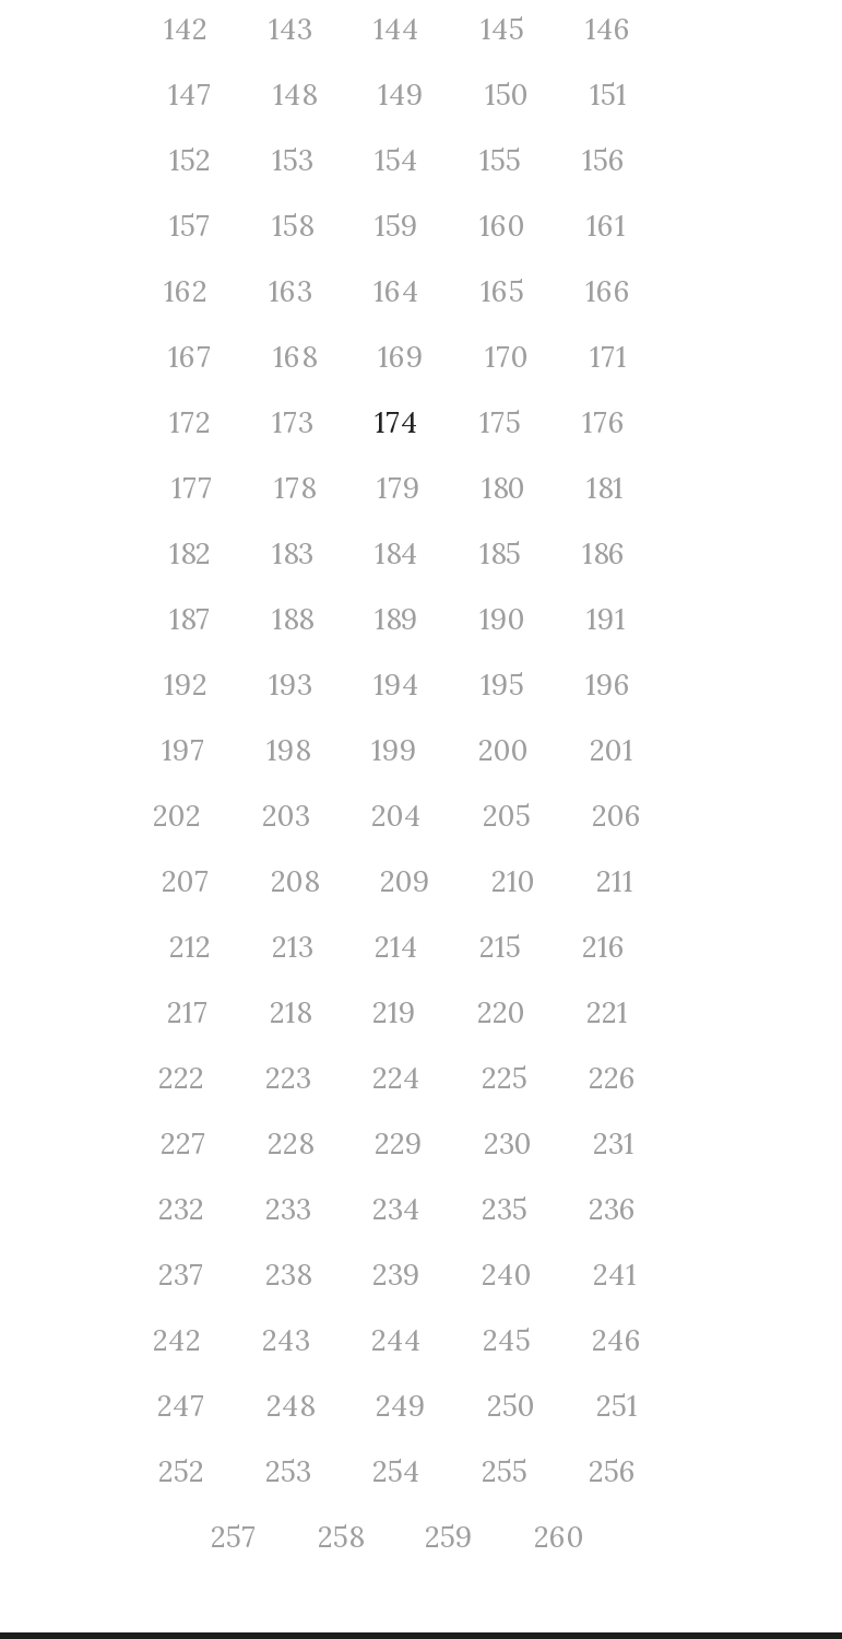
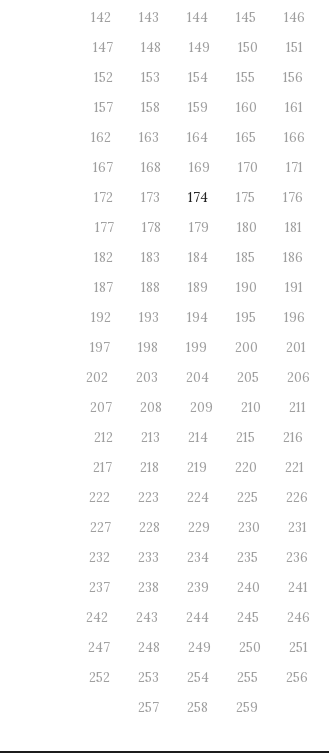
- 260
